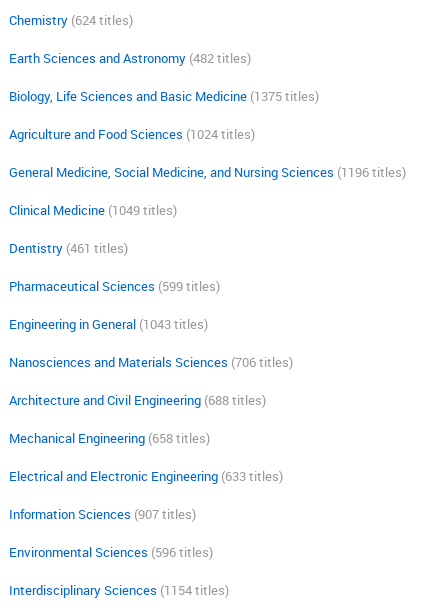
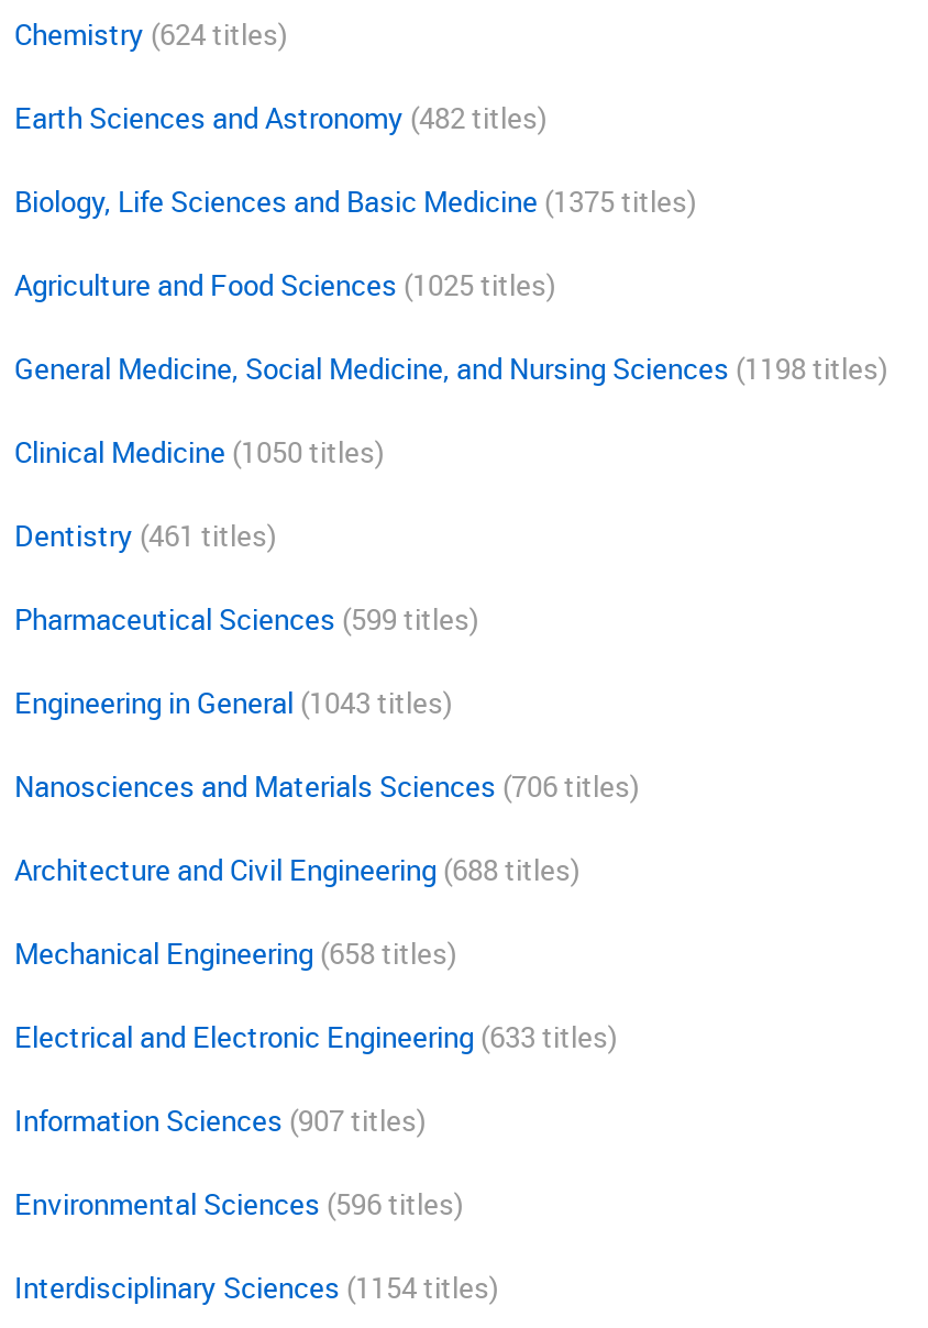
- Agriculture and Food Sciences (1024 titles)
+ Agriculture and Food Sciences (1025 titles)

- General Medicine, Social Medicine, and Nursing Sciences (1196 titles)
+ General Medicine, Social Medicine, and Nursing Sciences (1198 titles)

- Clinical Medicine (1049 titles)
+ Clinical Medicine (1050 titles)
